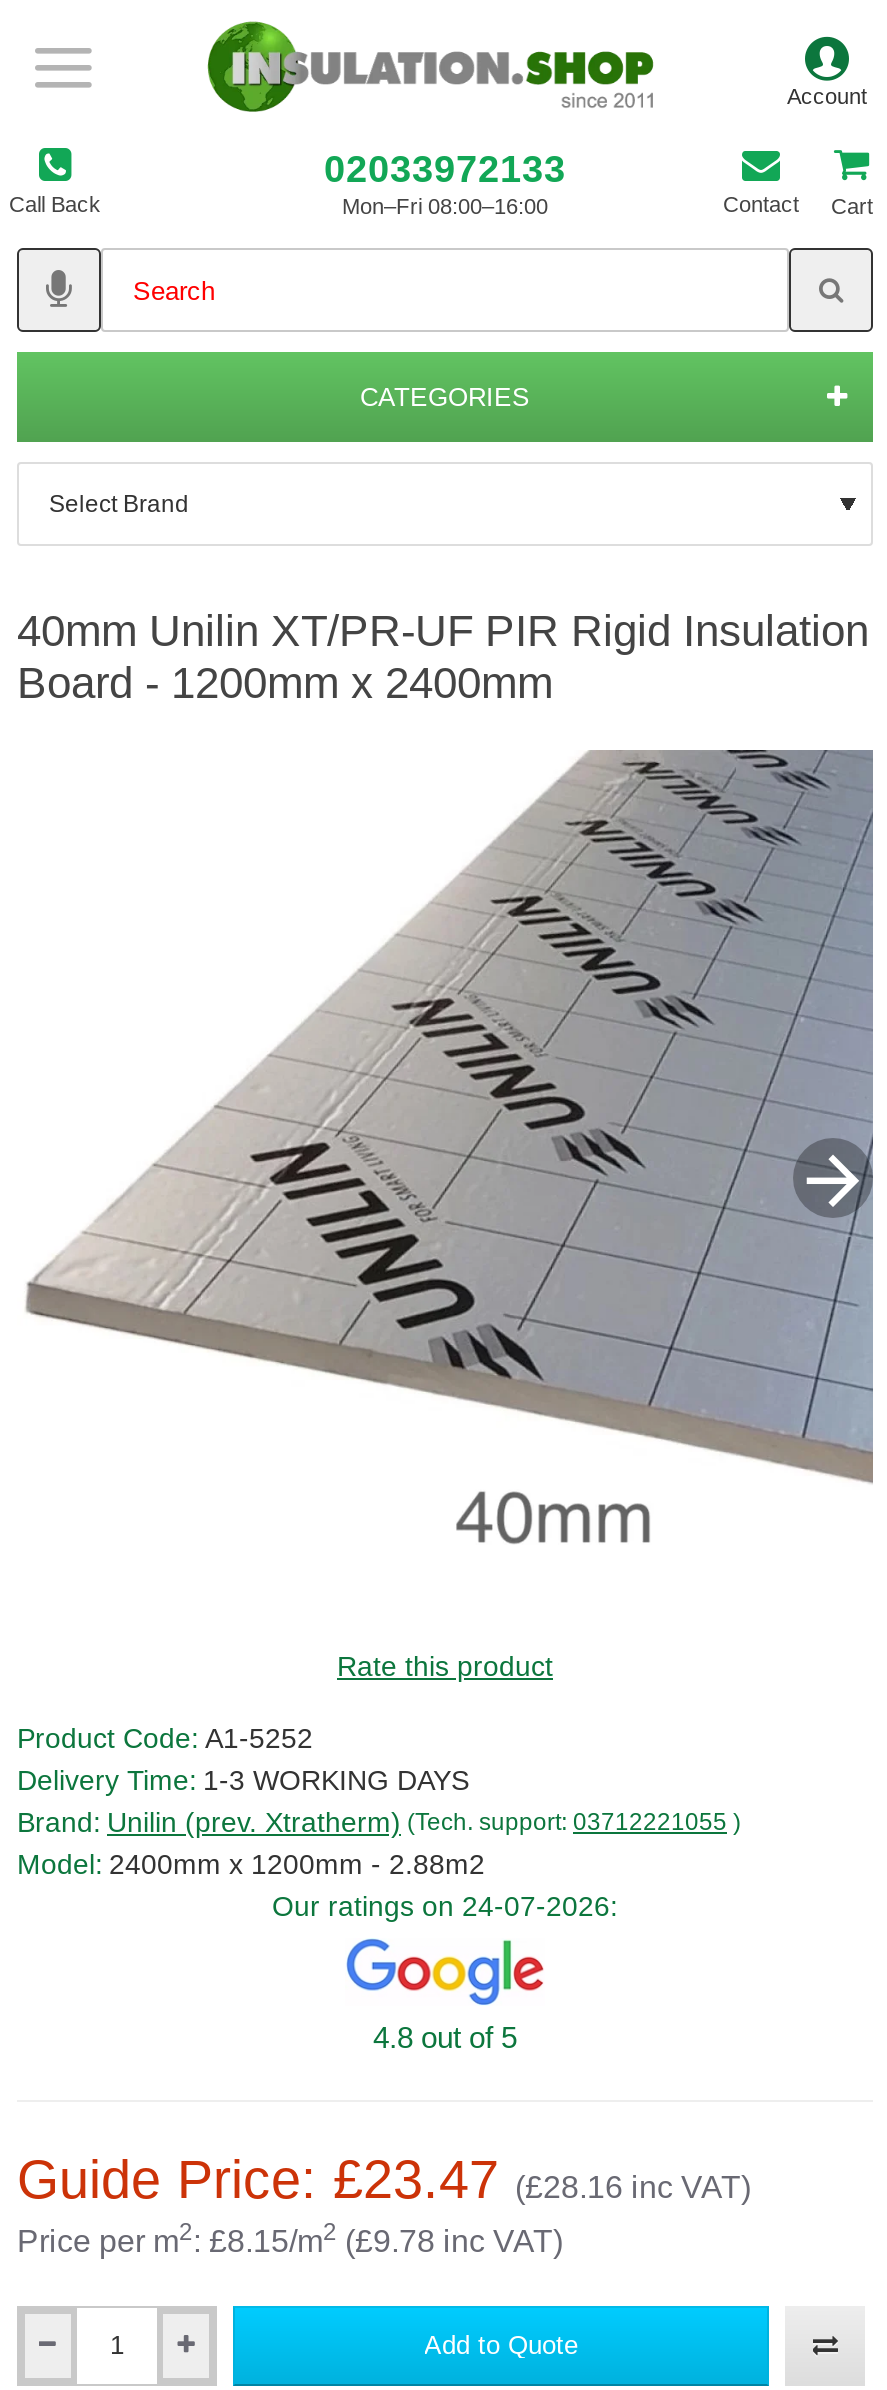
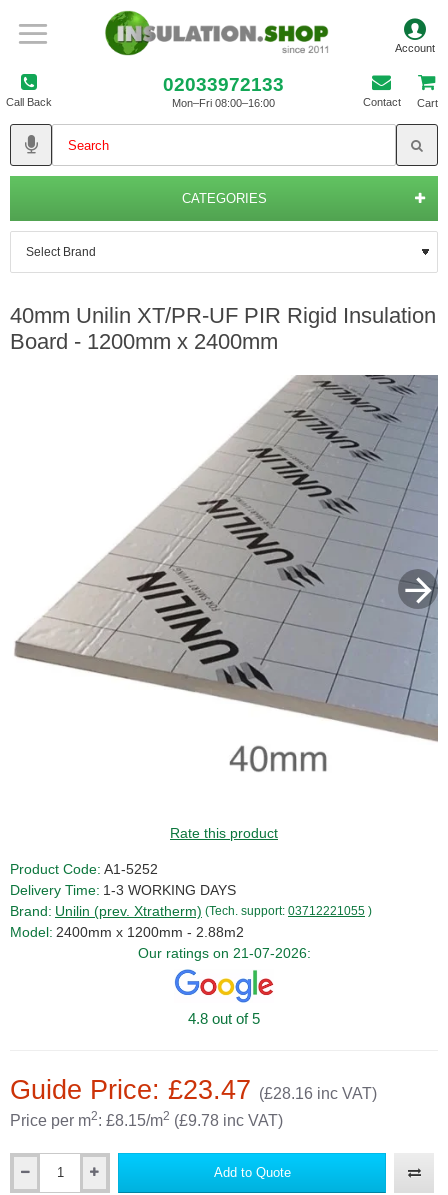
- Our ratings on 24-07-2026:
+ Our ratings on 21-07-2026:
